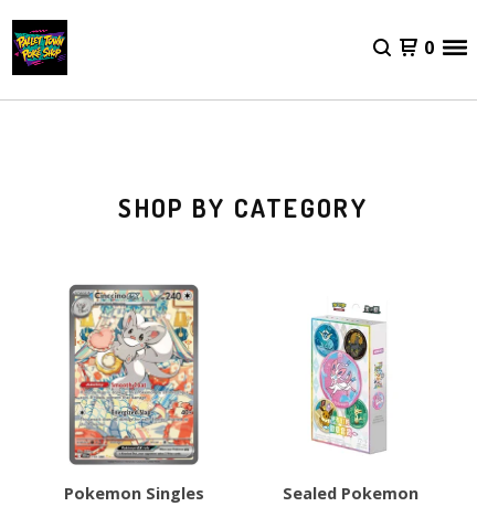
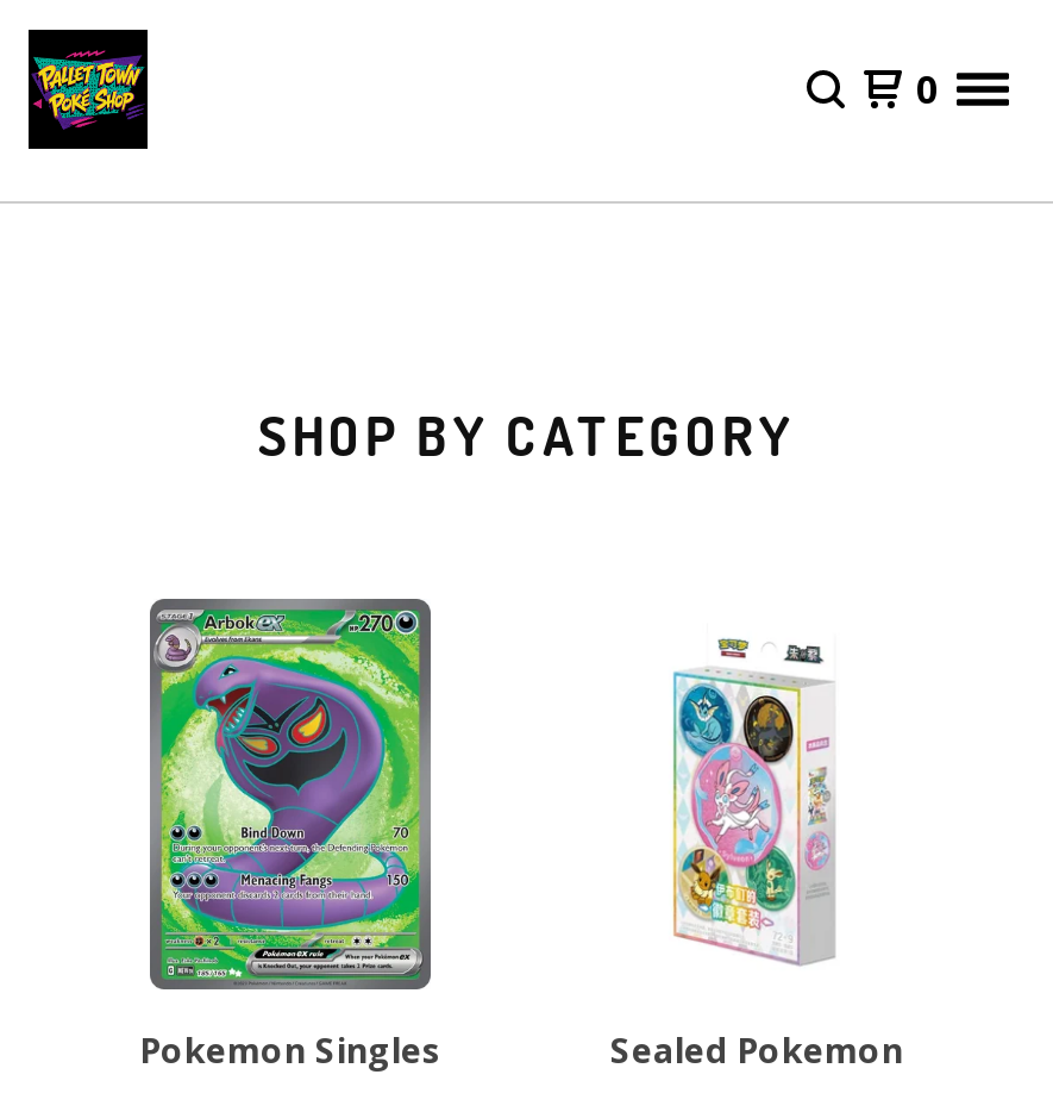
- [image]
+ [image]
